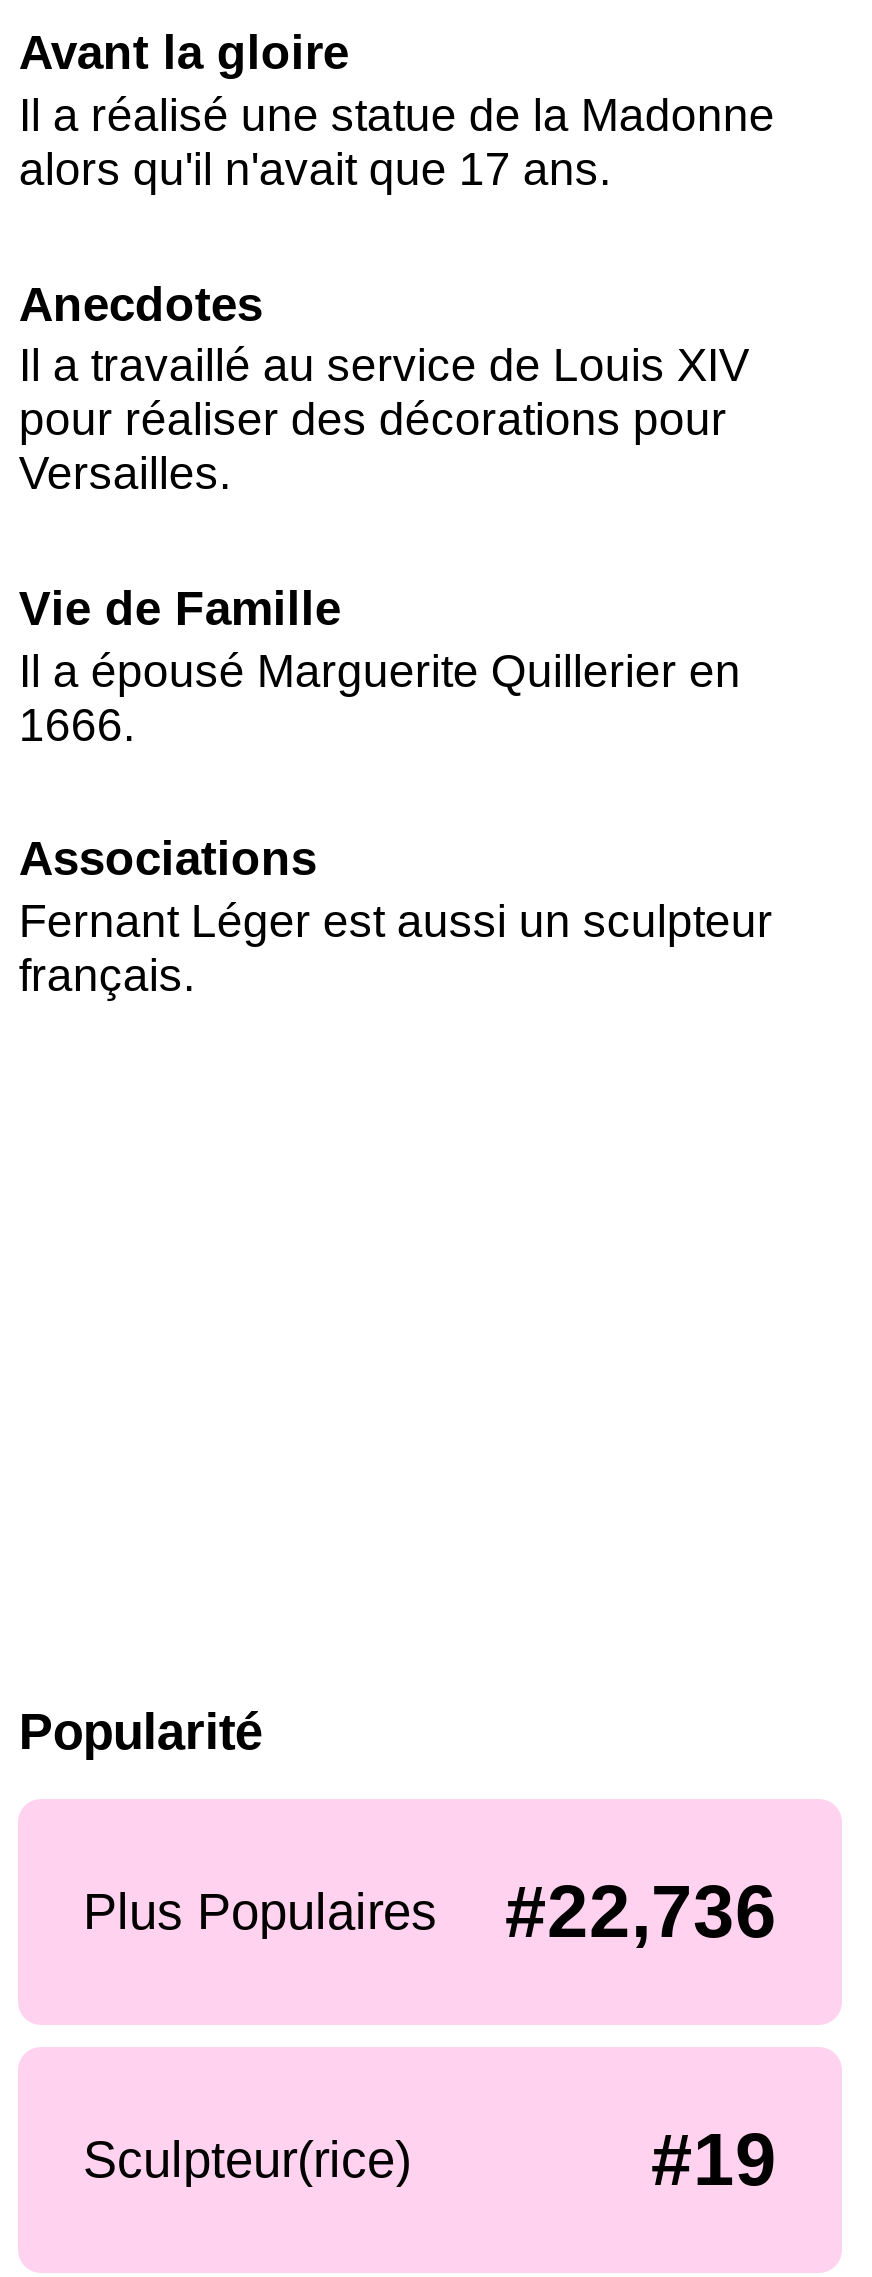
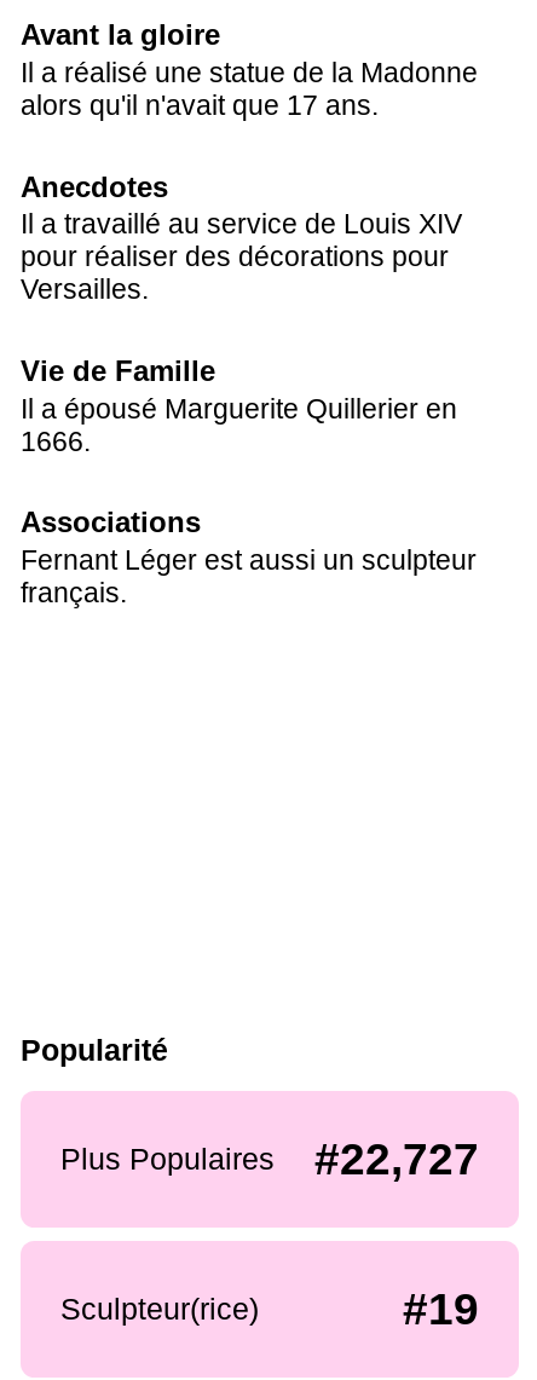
- Plus Populaires #22,736
+ Plus Populaires #22,727
